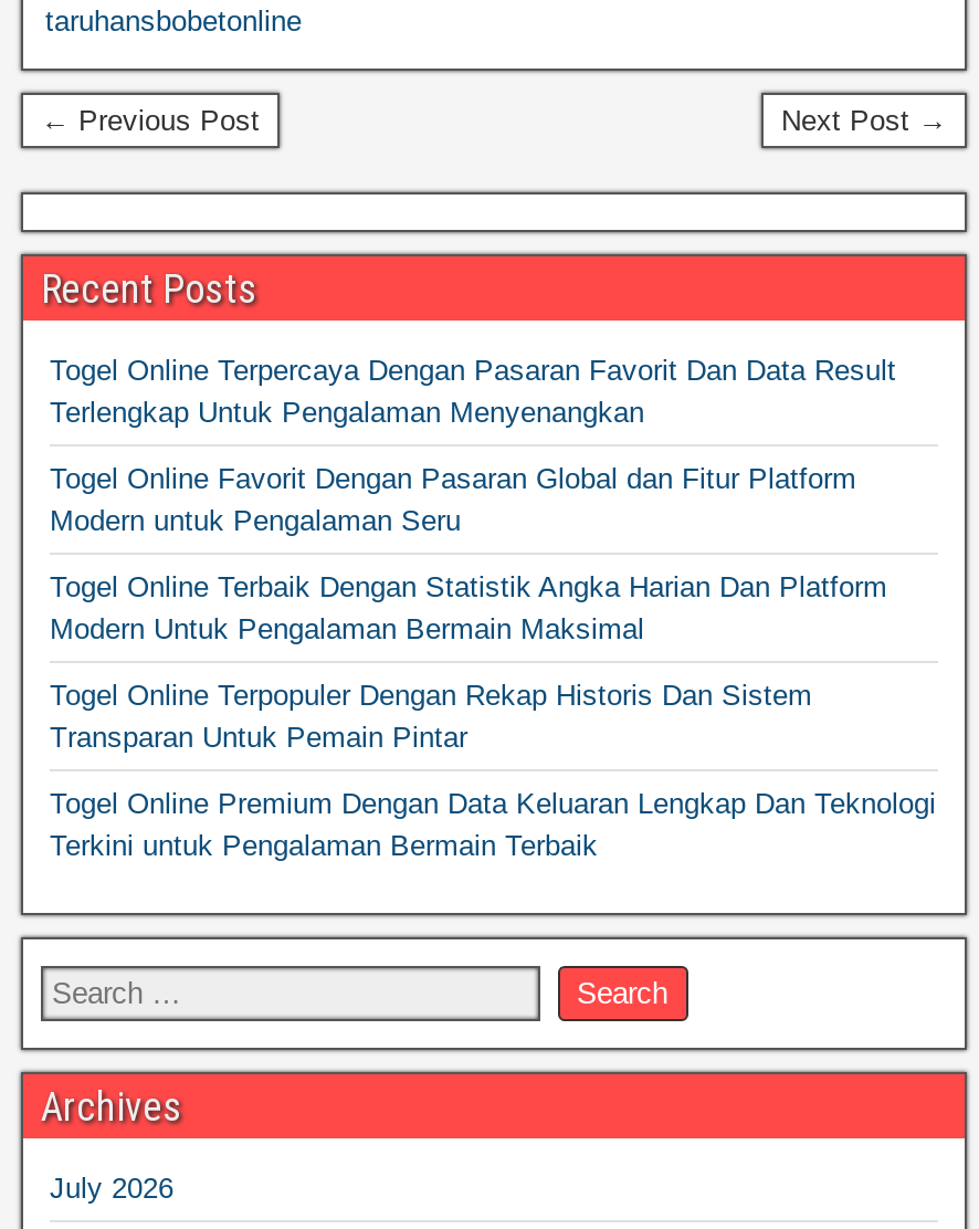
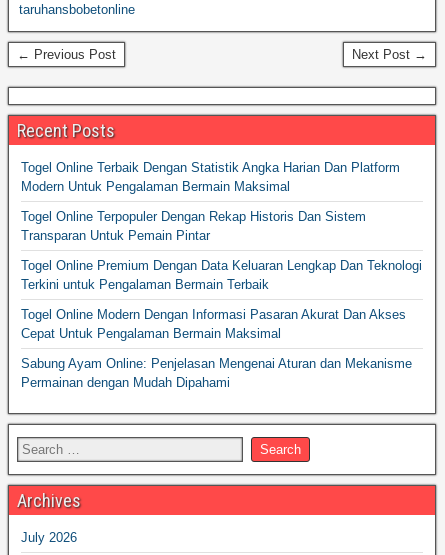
- Togel Online Terpercaya Dengan Pasaran Favorit Dan Data Result
- Terlengkap Untuk Pengalaman Menyenangkan
- Togel Online Favorit Dengan Pasaran Global dan Fitur Platform
- Modern untuk Pengalaman Seru

moved up: Togel Online Terbaik Dengan Statistik Angka Harian Dan Platform | Modern Untuk Pengalaman Bermain Maksimal | Togel Online Terpopuler Dengan Rekap Historis Dan Sistem | Transparan Untuk Pemain Pintar | Togel Online Premium Dengan Data Keluaran Lengkap Dan Teknologi | Terkini untuk Pengalaman Bermain Terbaik

+ Togel Online Modern Dengan Informasi Pasaran Akurat Dan Akses
+ Cepat Untuk Pengalaman Bermain Maksimal
+ Sabung Ayam Online: Penjelasan Mengenai Aturan dan Mekanisme
+ Permainan dengan Mudah Dipahami
